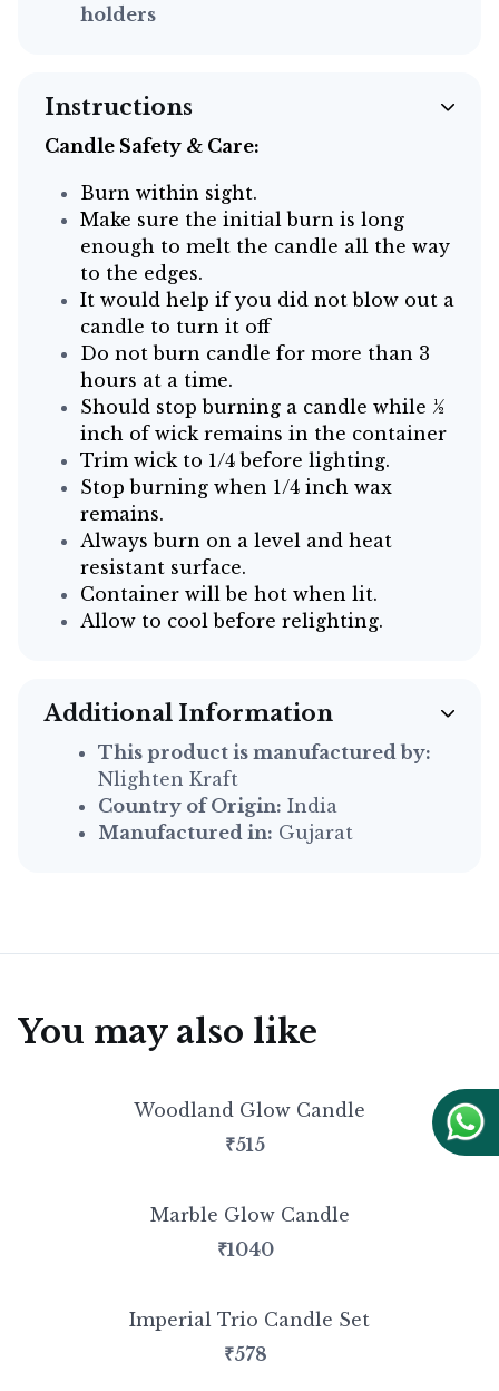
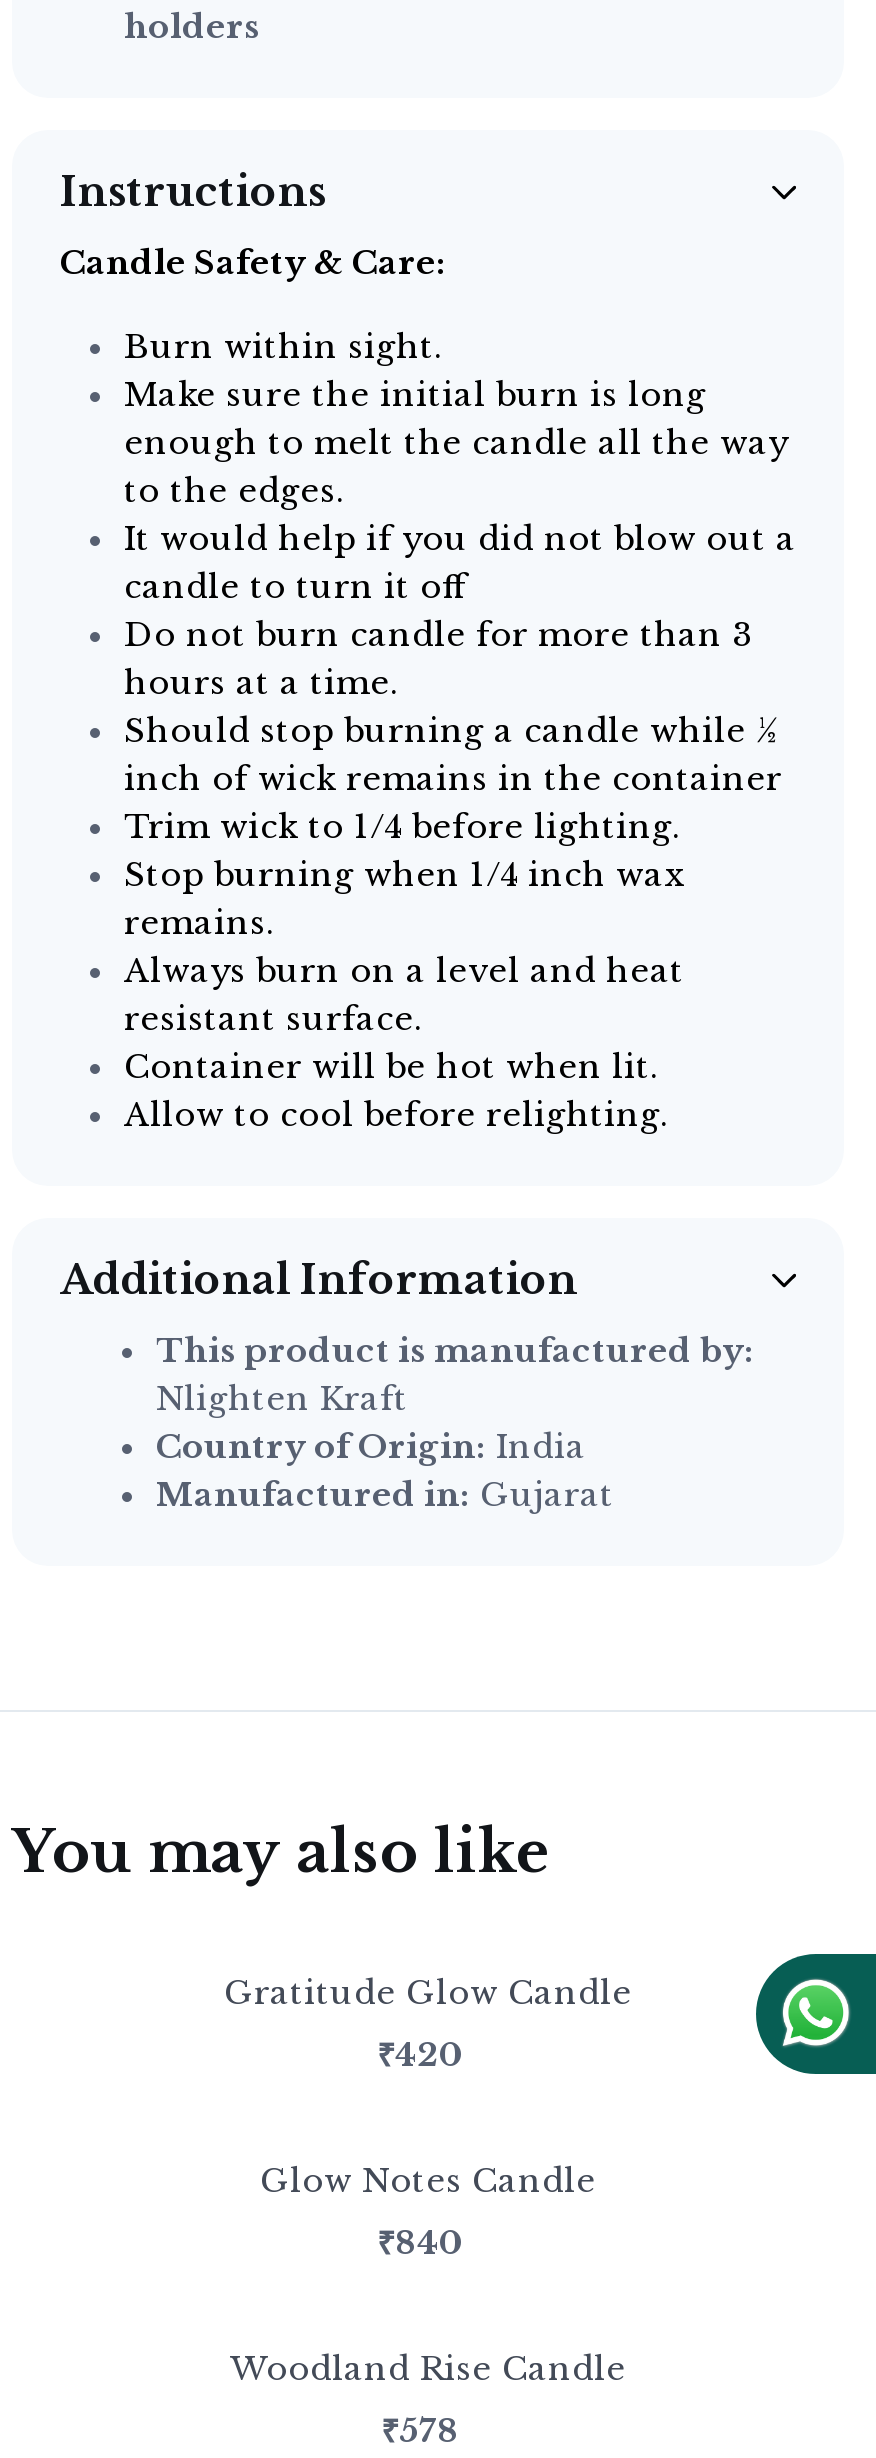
- Woodland Glow Candle
+ Gratitude Glow Candle

- ₹515
+ ₹420

- Marble Glow Candle
+ Glow Notes Candle

- ₹1040
+ ₹840

- Imperial Trio Candle Set
+ Woodland Rise Candle
